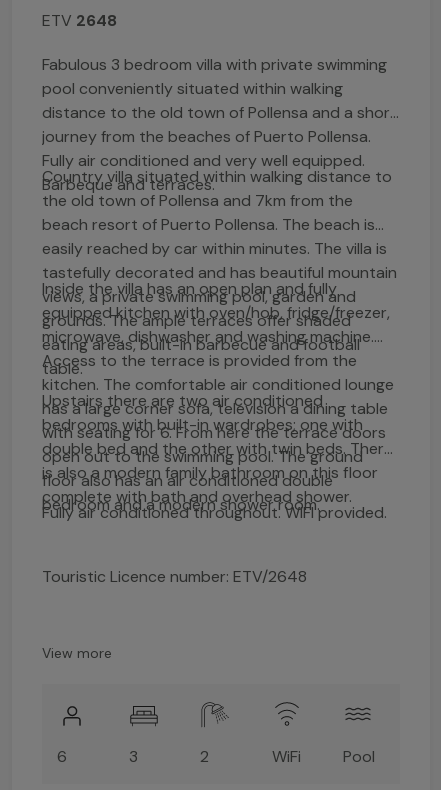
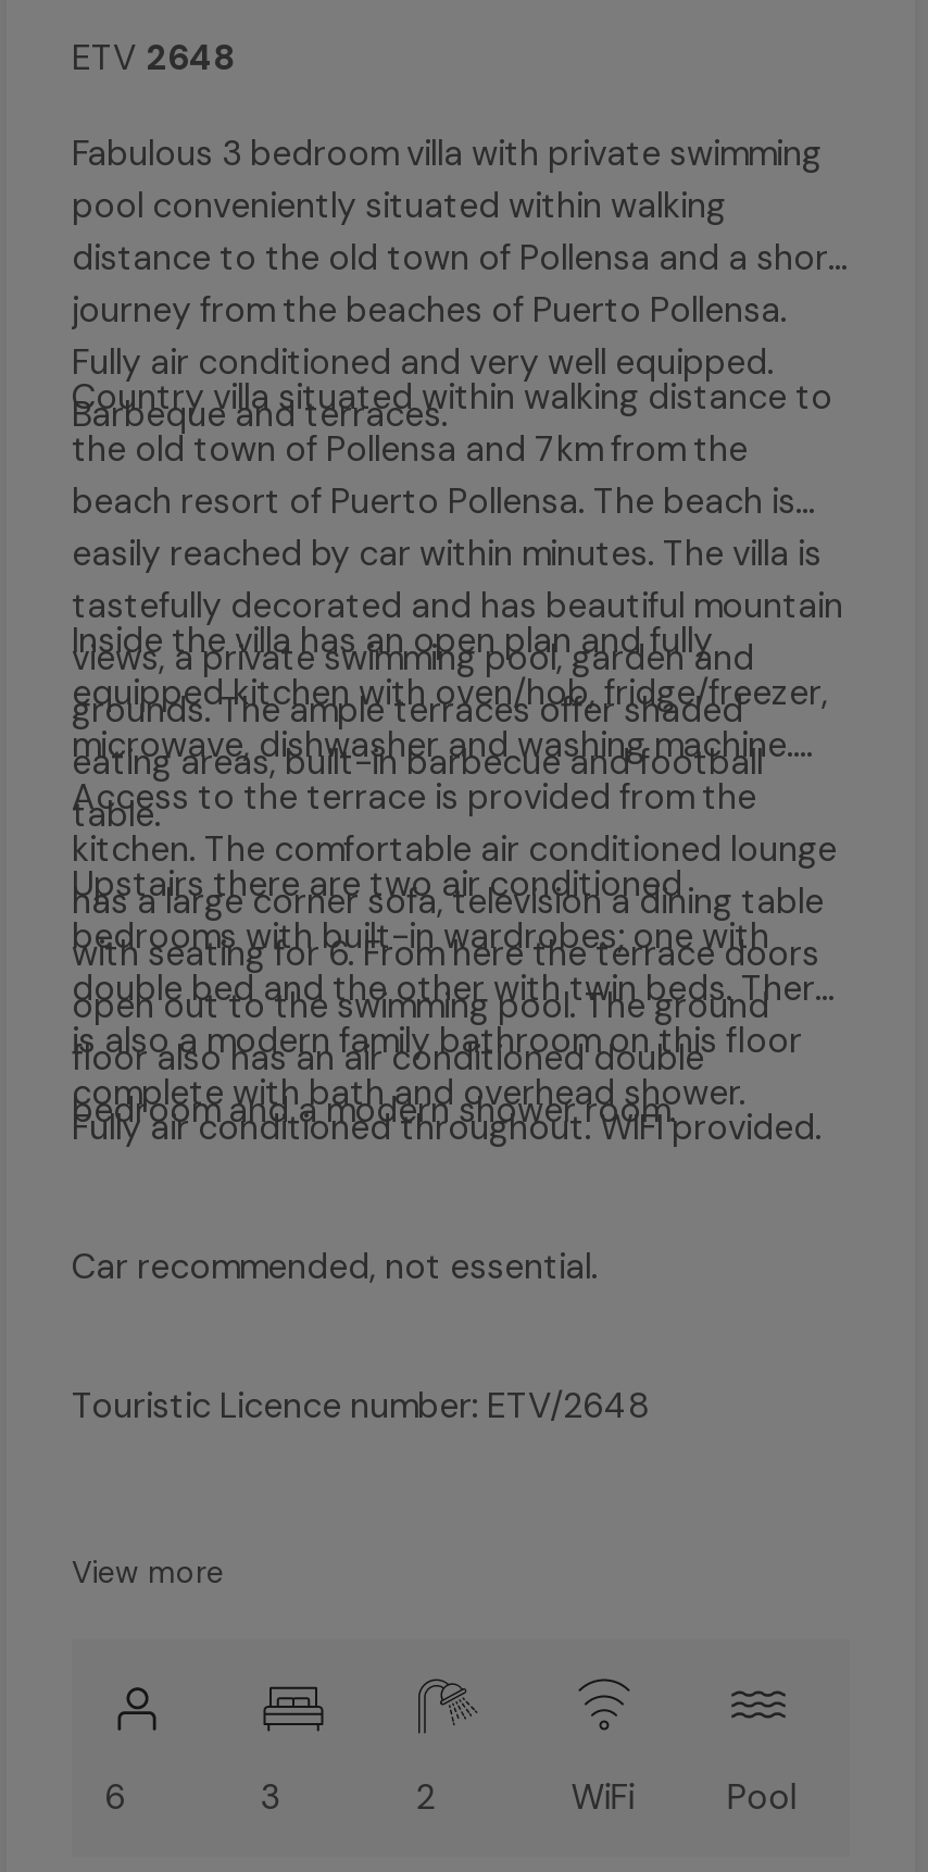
+ Car recommended, not essential.
